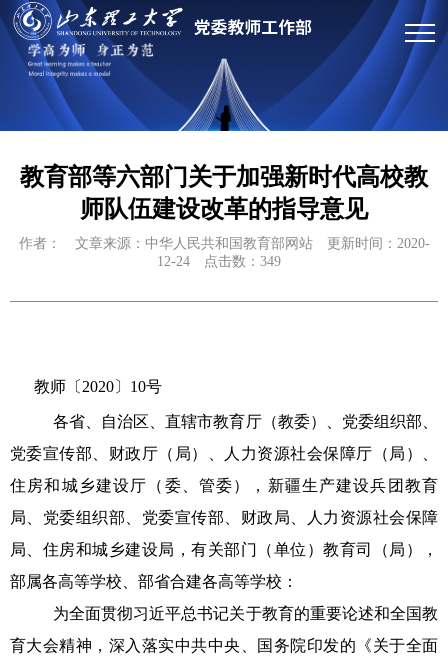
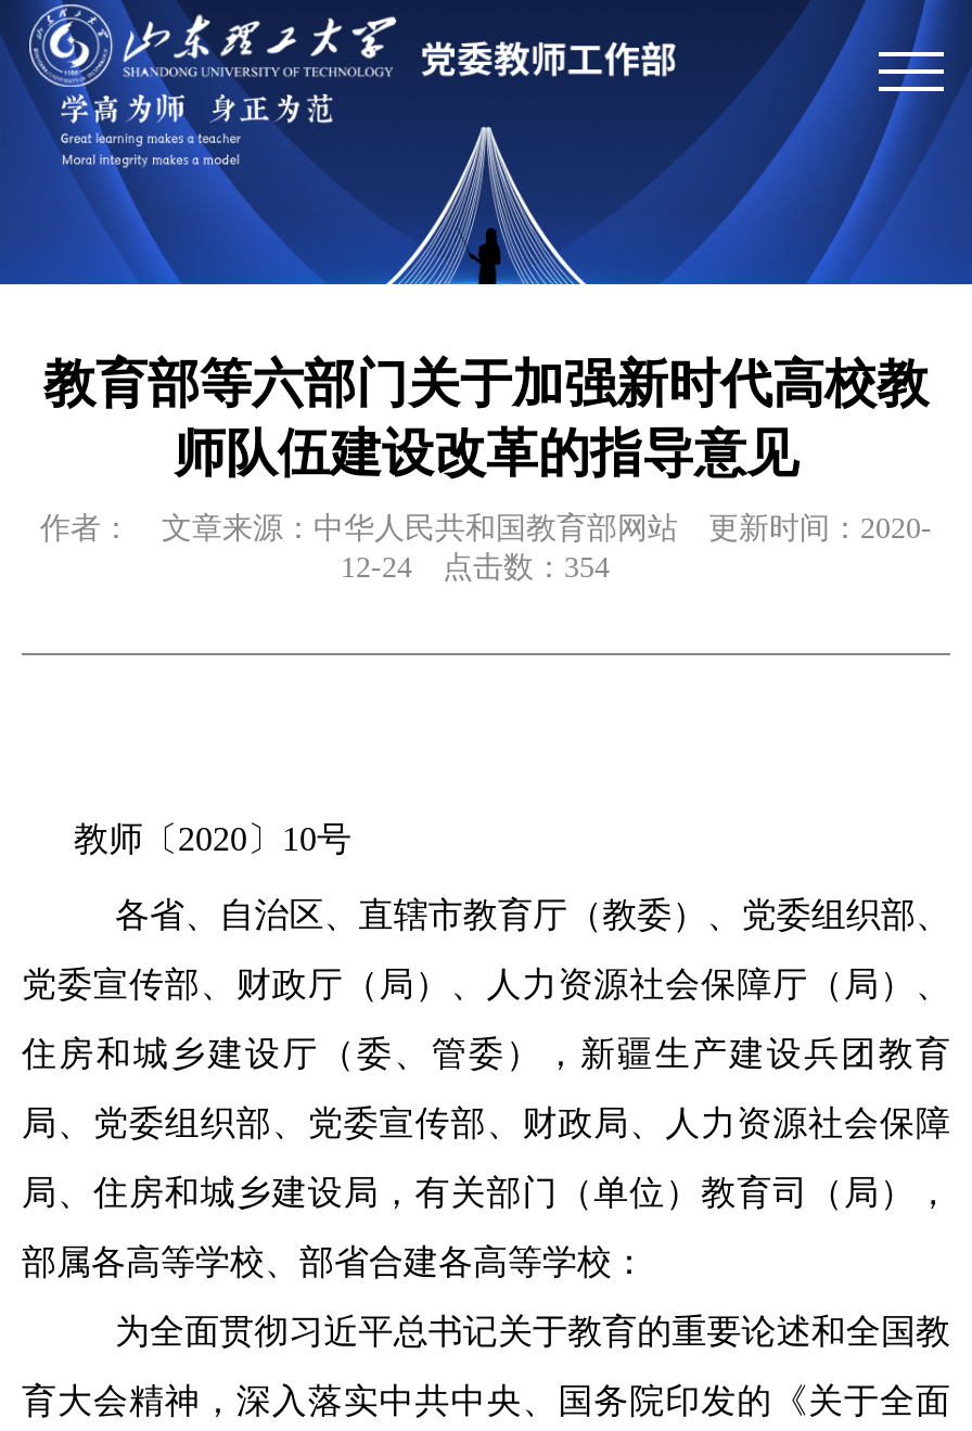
- 12-24 点击数：349
+ 12-24 点击数：354
